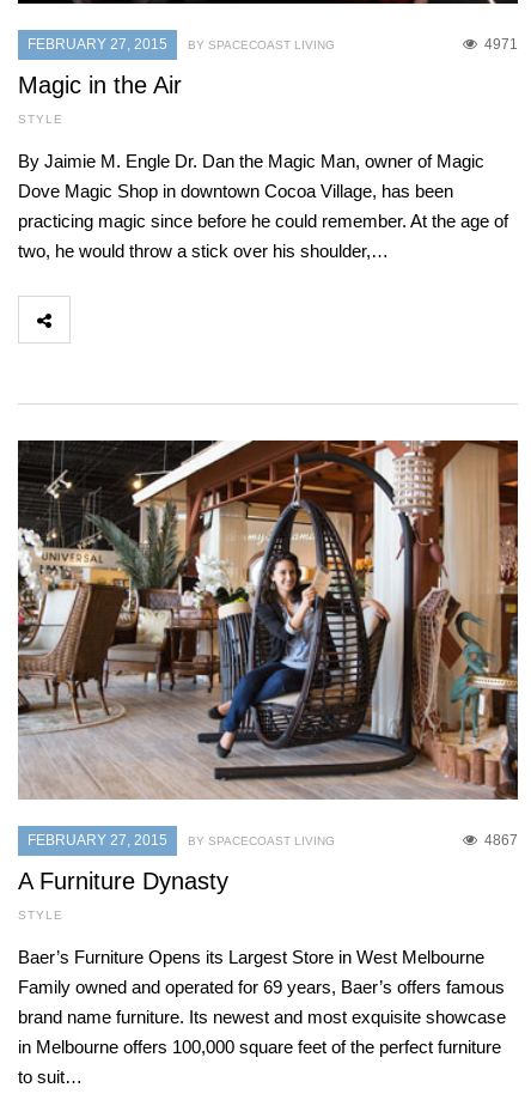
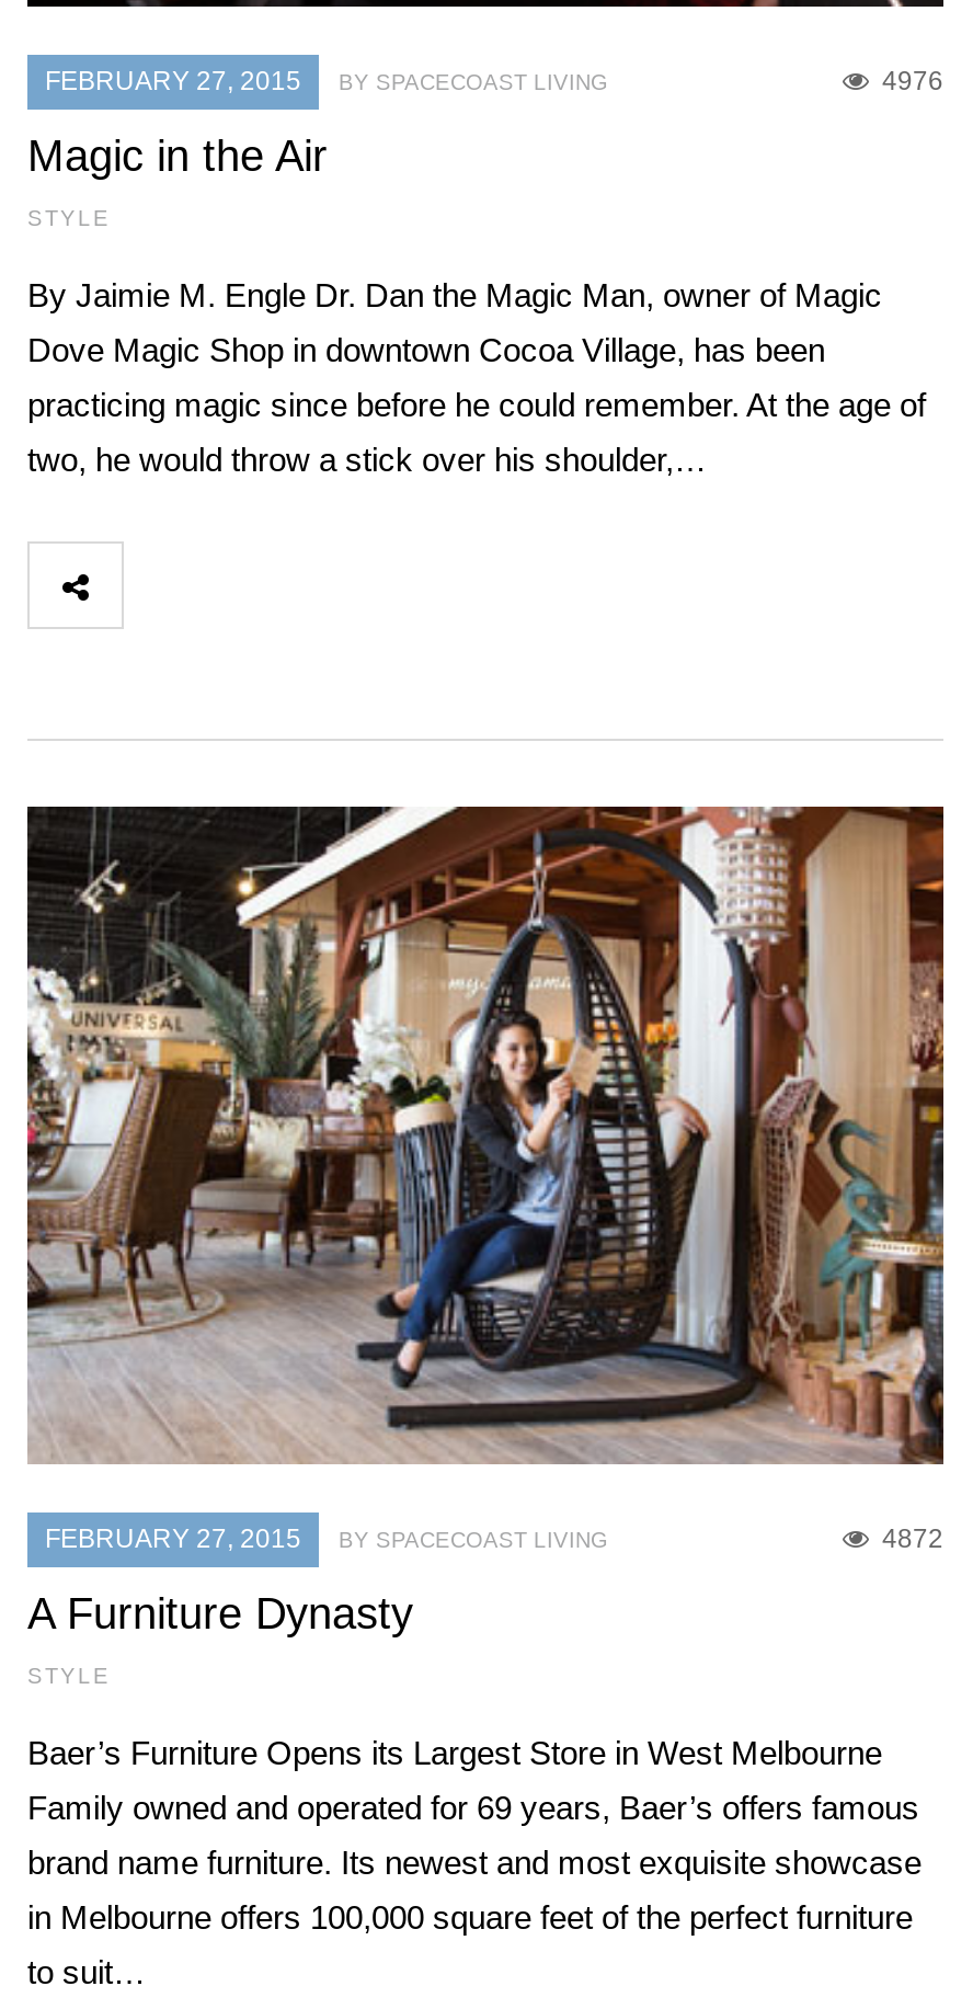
- 4971
+ 4976

- 4867
+ 4872
